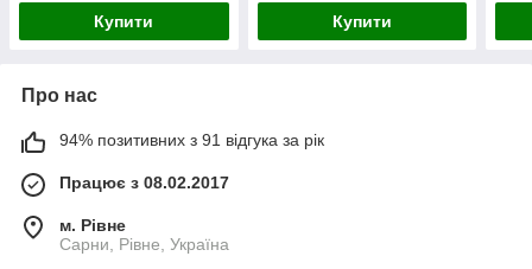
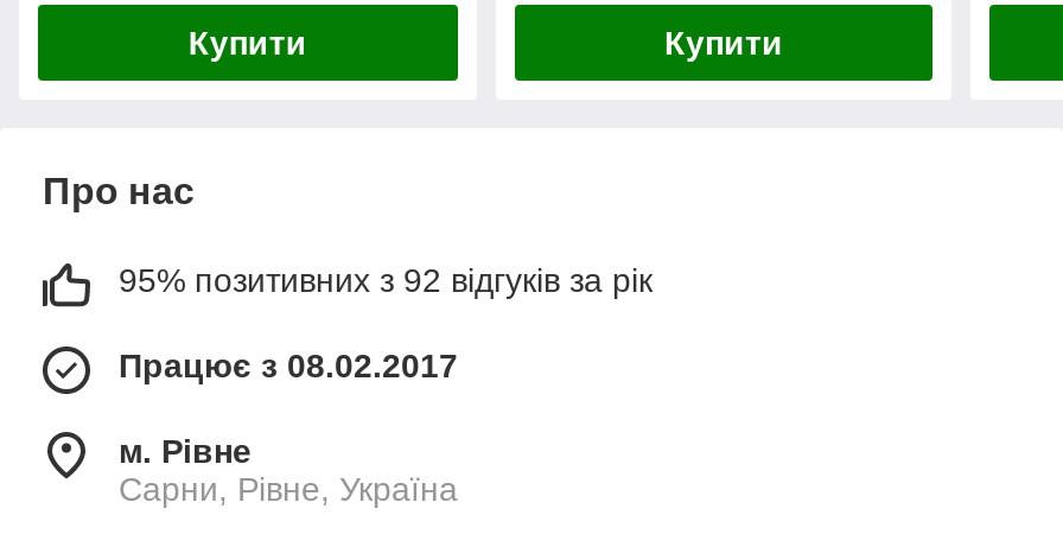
- 94% позитивних з 91 відгука за рік
+ 95% позитивних з 92 відгуків за рік
